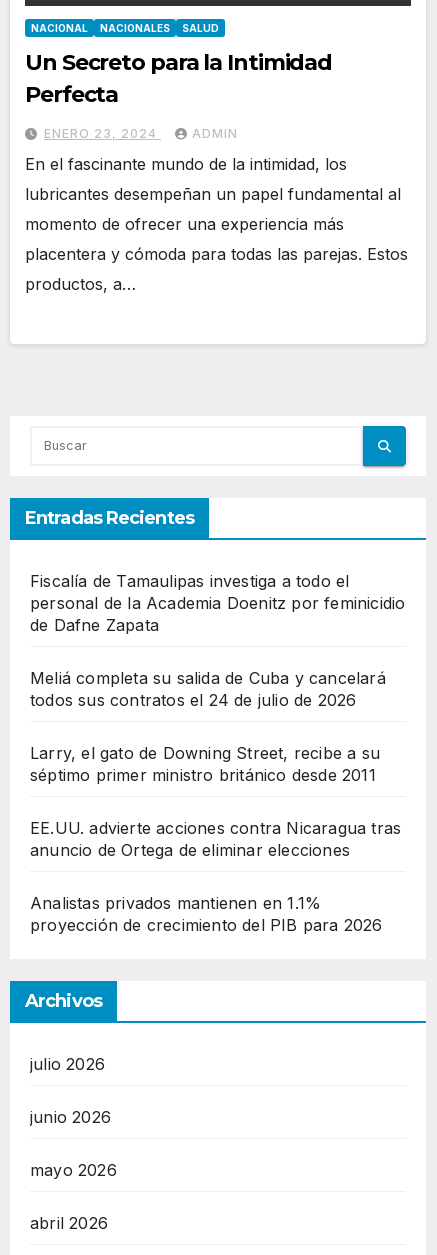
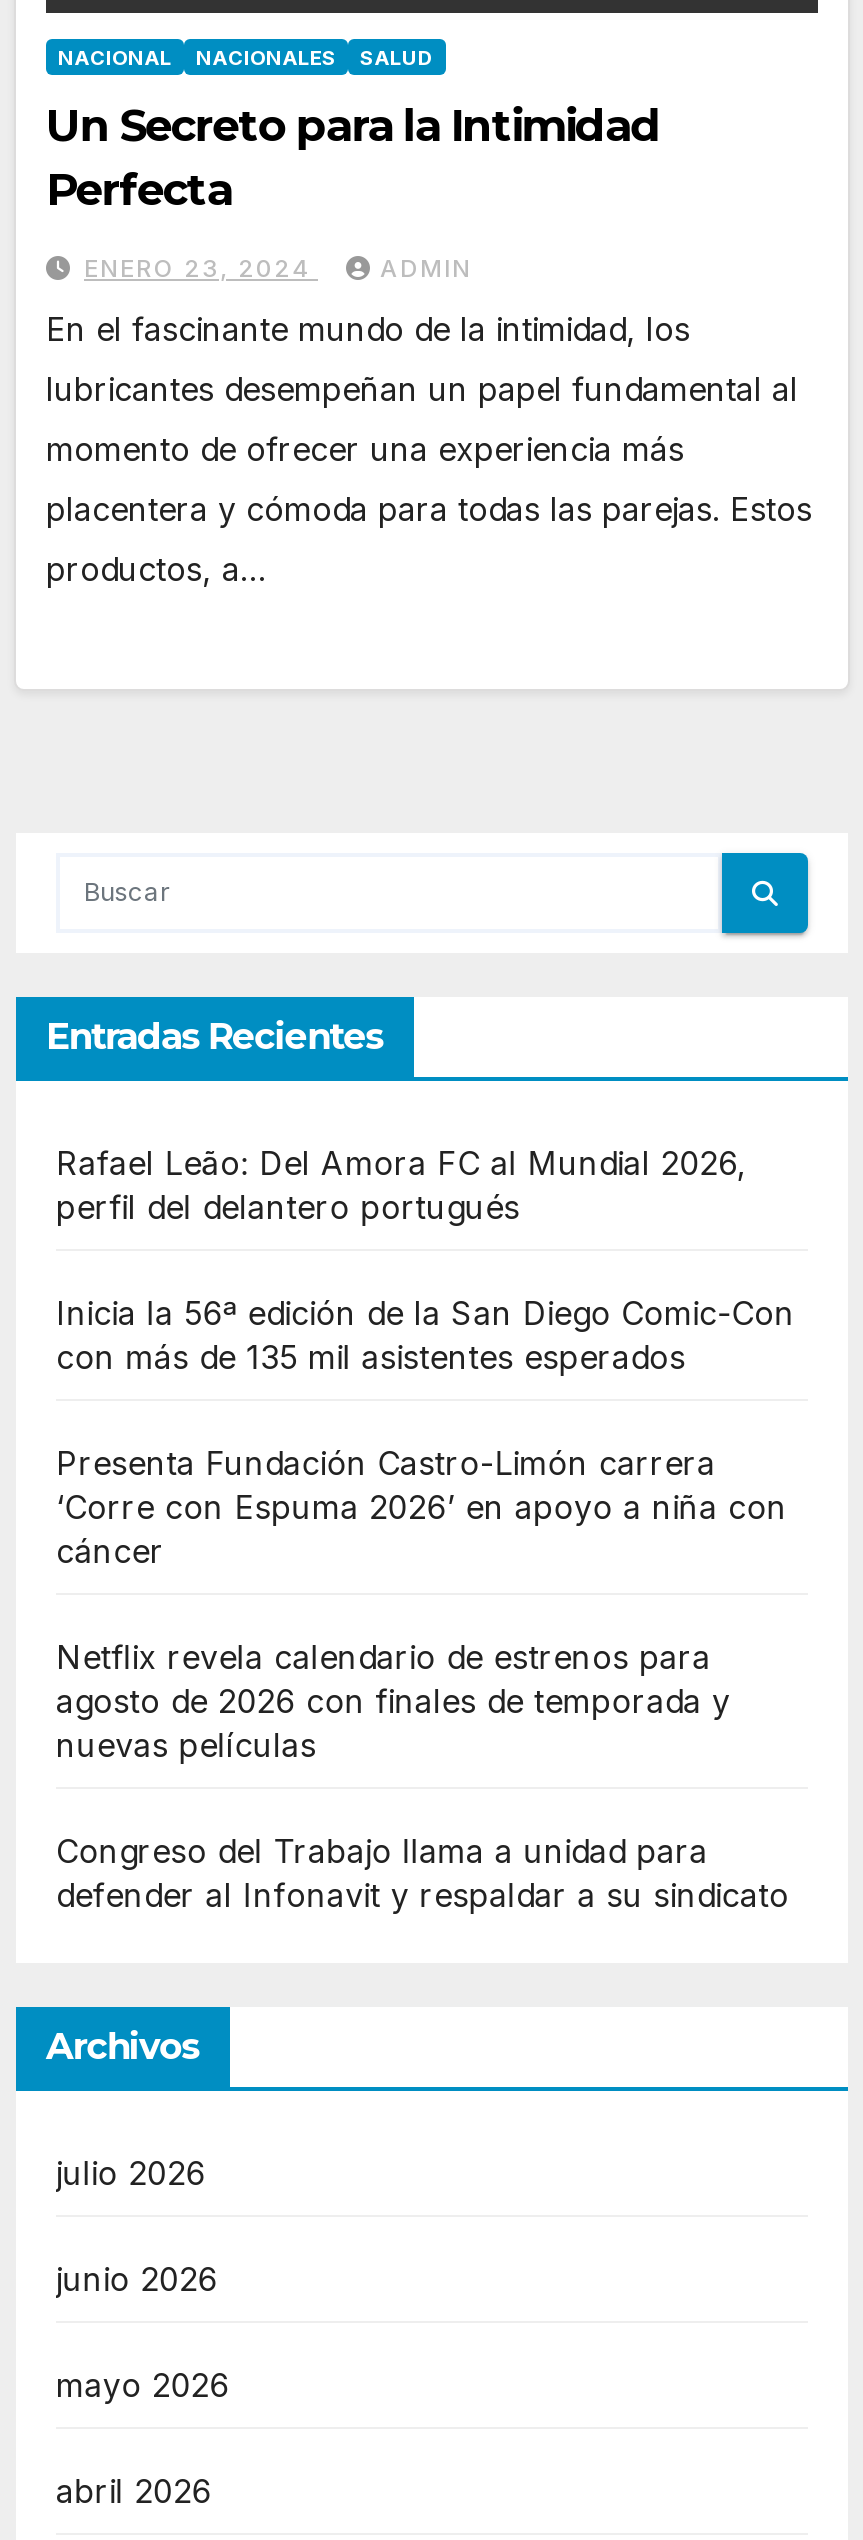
- Fiscalía de Tamaulipas investiga a todo el
- personal de la Academia Doenitz por feminicidio
- de Dafne Zapata
+ Rafael Leão: Del Amora FC al Mundial 2026,
+ perfil del delantero portugués

- Meliá completa su salida de Cuba y cancelará
- todos sus contratos el 24 de julio de 2026
+ Inicia la 56ª edición de la San Diego Comic-Con
+ con más de 135 mil asistentes esperados

- Larry, el gato de Downing Street, recibe a su
- séptimo primer ministro británico desde 2011
+ Presenta Fundación Castro-Limón carrera
+ ‘Corre con Espuma 2026’ en apoyo a niña con
+ cáncer

- EE.UU. advierte acciones contra Nicaragua tras
- anuncio de Ortega de eliminar elecciones
+ Netflix revela calendario de estrenos para
+ agosto de 2026 con finales de temporada y
+ nuevas películas

- Analistas privados mantienen en 1.1%
- proyección de crecimiento del PIB para 2026
+ Congreso del Trabajo llama a unidad para
+ defender al Infonavit y respaldar a su sindicato
